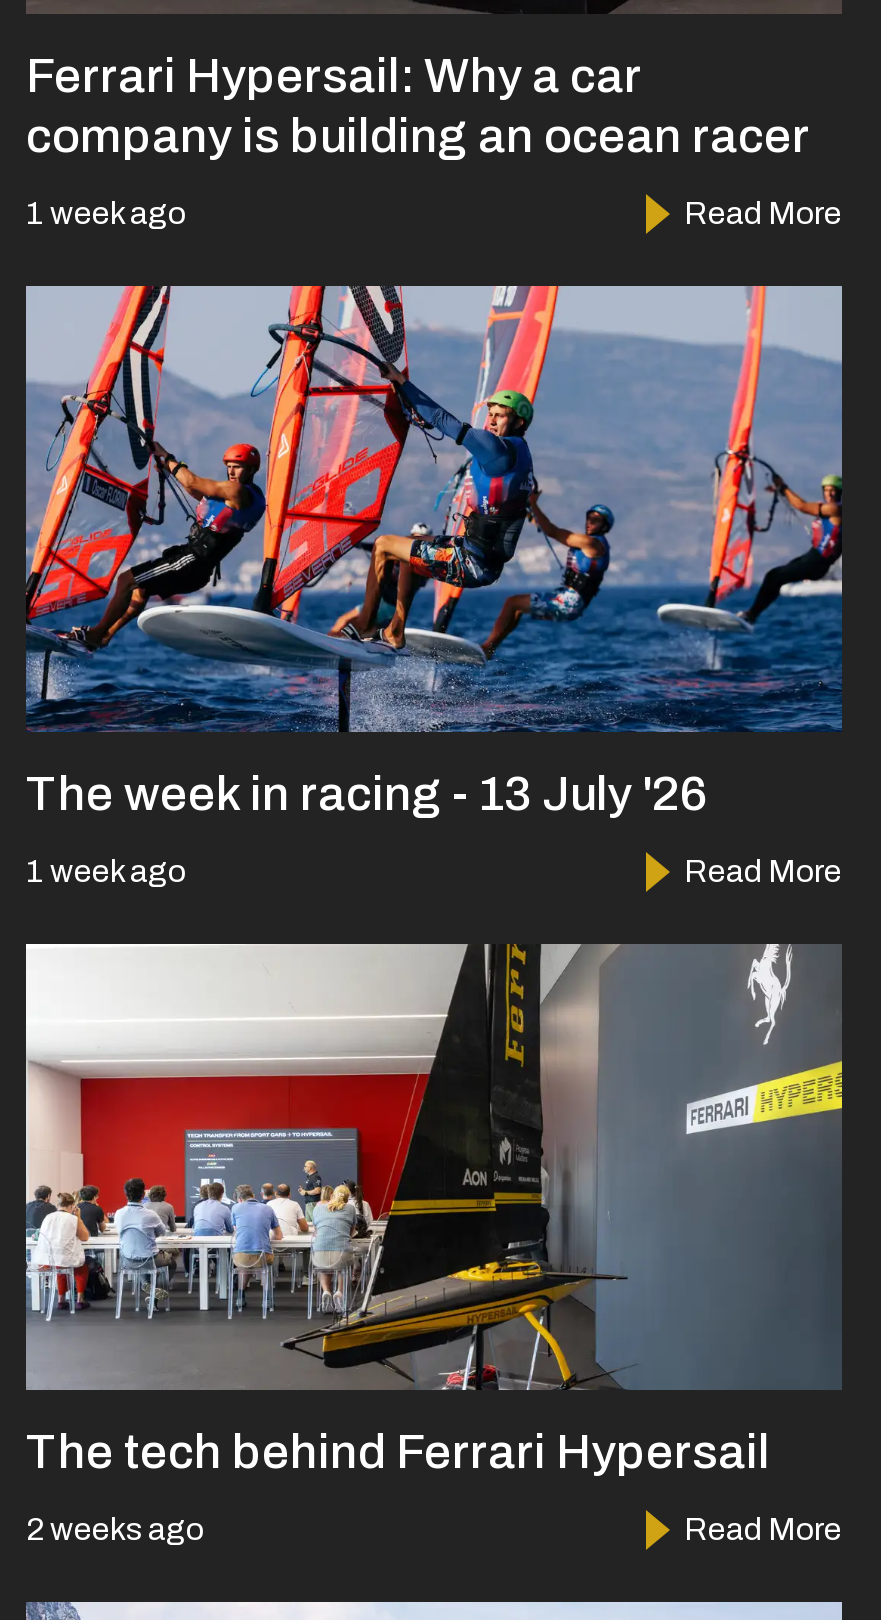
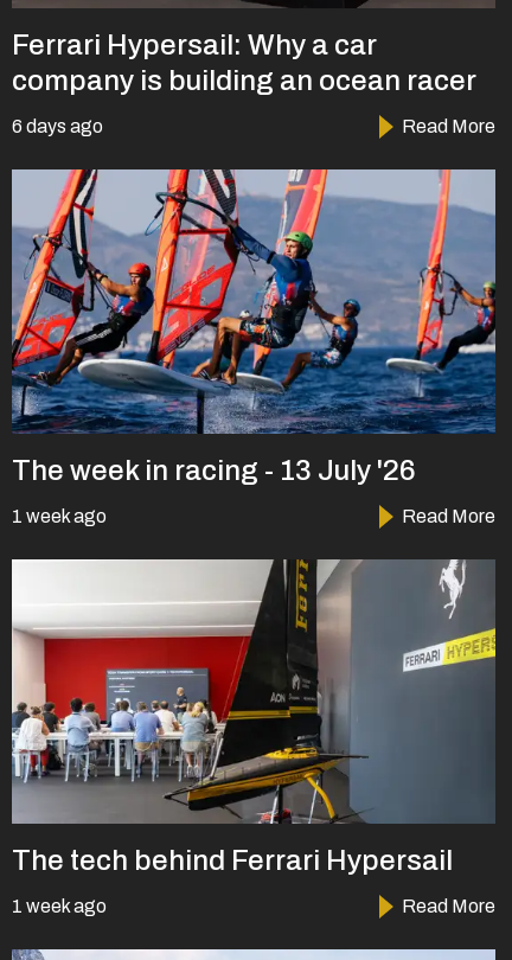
- 1 week ago
+ 6 days ago

- 2 weeks ago
+ 1 week ago
